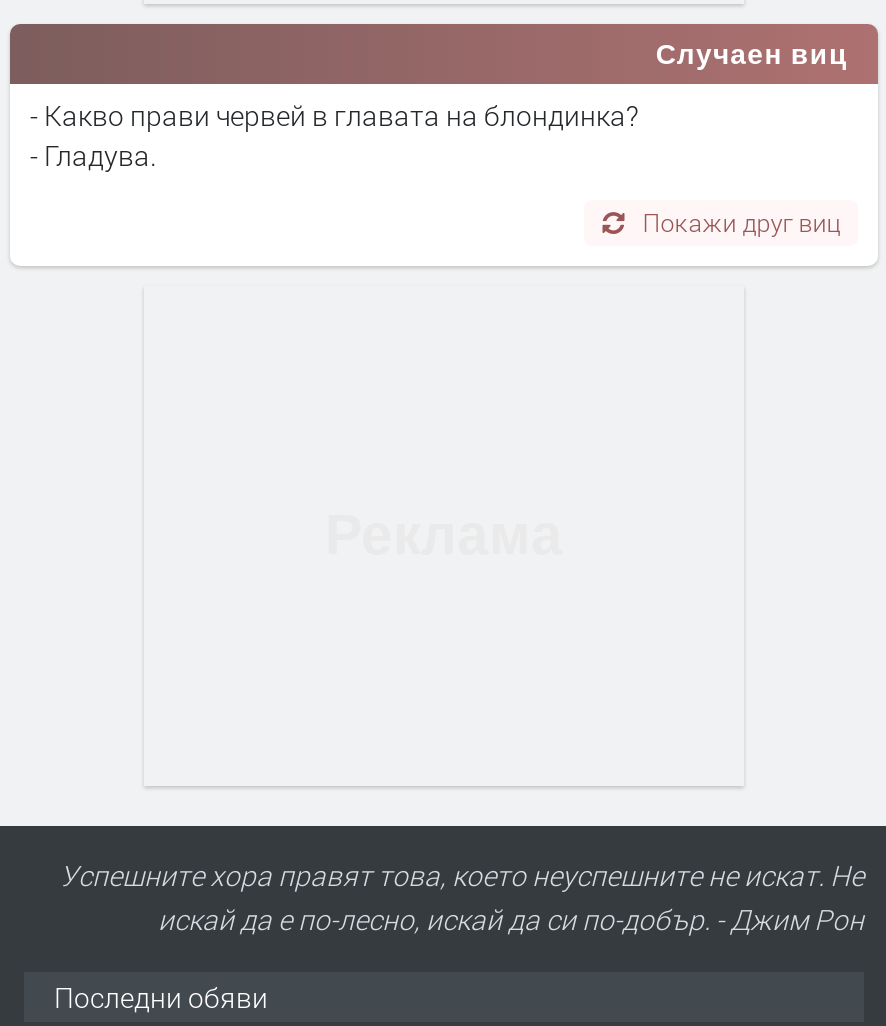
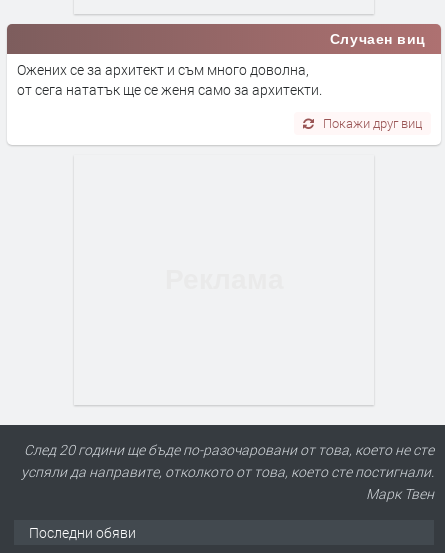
- - Какво прави червей в главата на блондинка?
- - Гладува.
+ Ожених се за архитект и съм много доволна,
+ от сега нататък ще се женя само за архитекти.

- Успешните хора правят това, което неуспешните не искат. Не
- искай да е по-лесно, искай да си по-добър. - Джим Рон
+ След 20 години ще бъде по-разочаровани от това, което не сте
+ успяли да направите, отколкото от това, което сте постигнали.
+ Марк Твен
